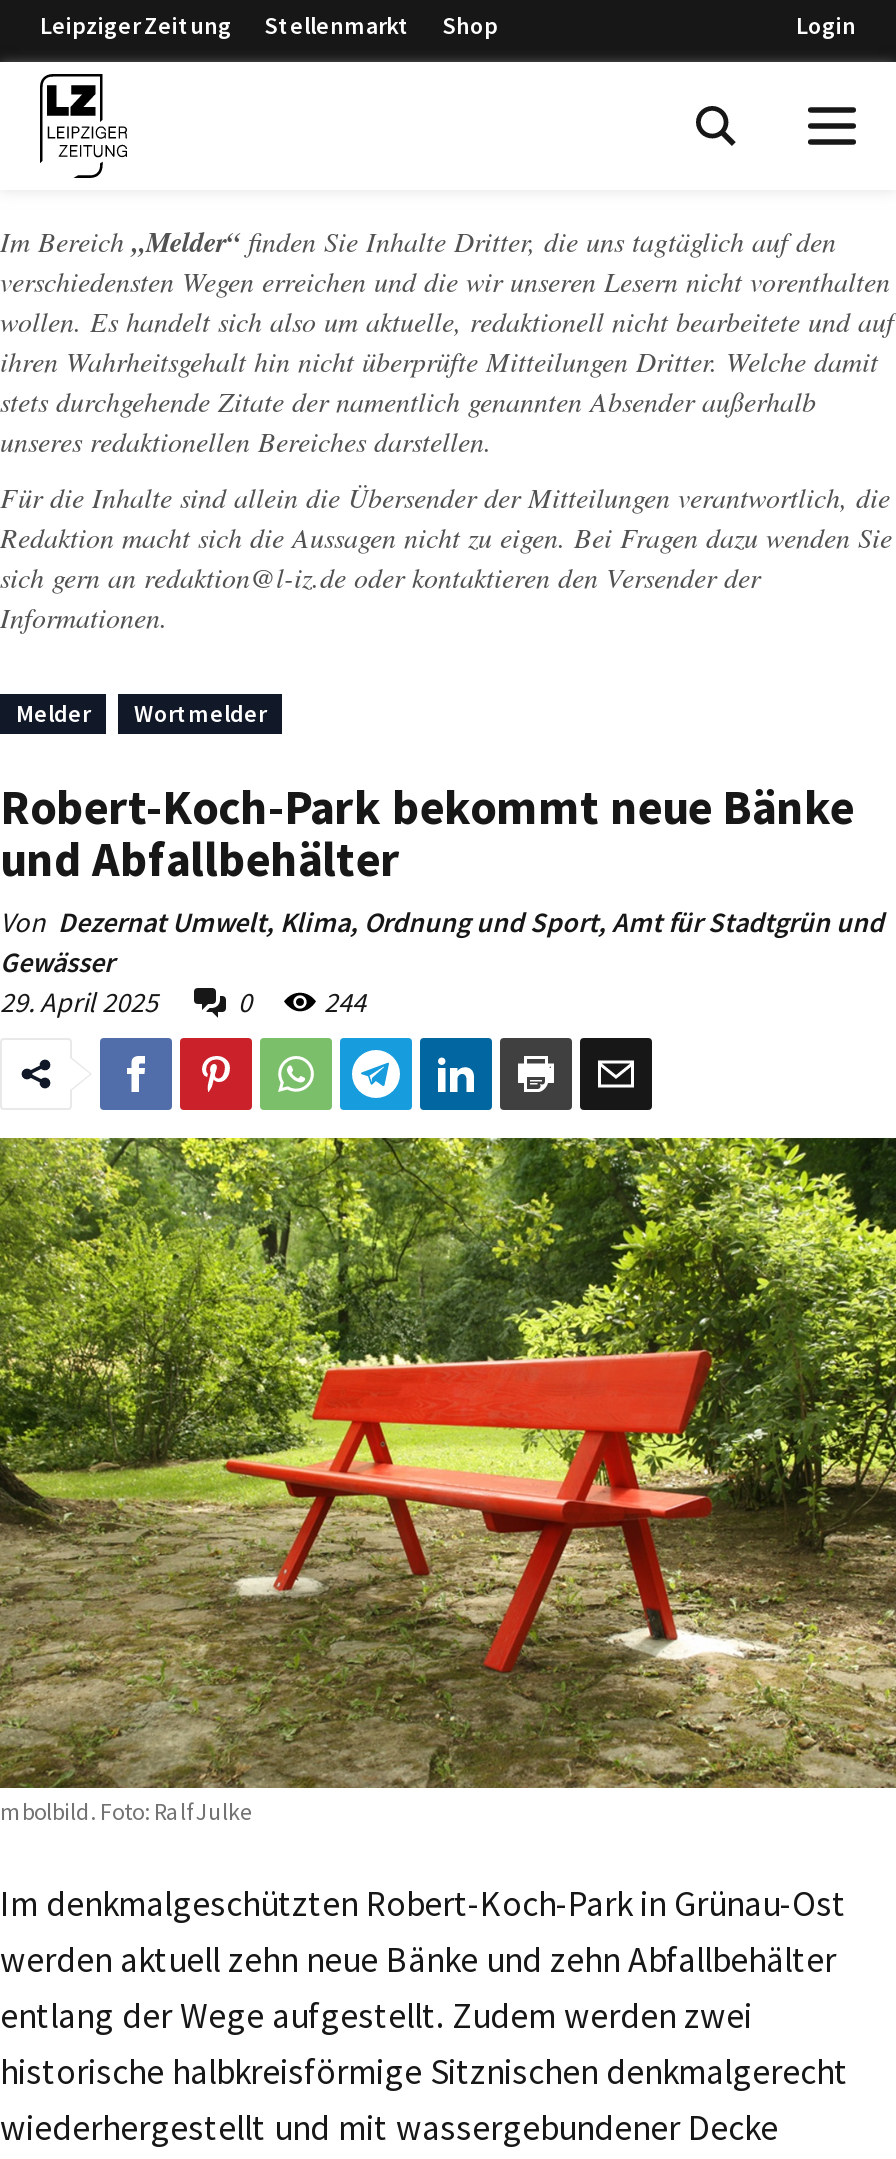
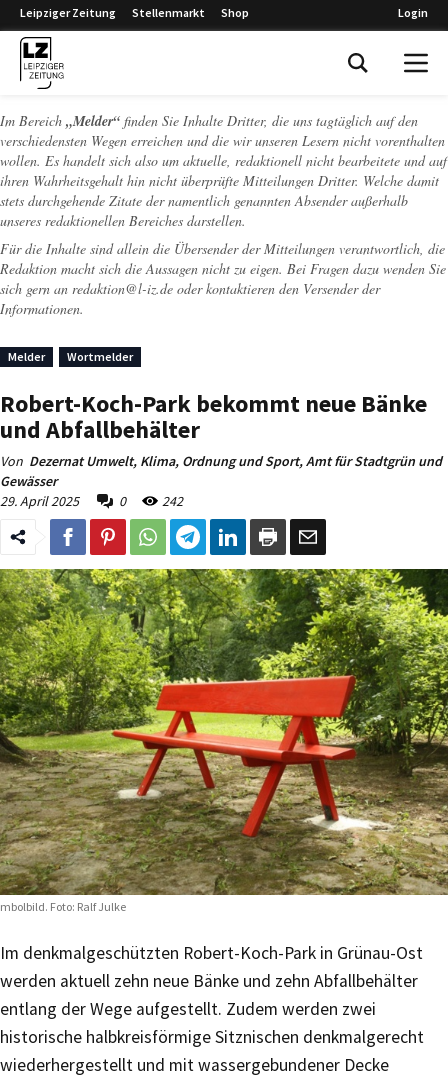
- 0 244
+ 0 242
